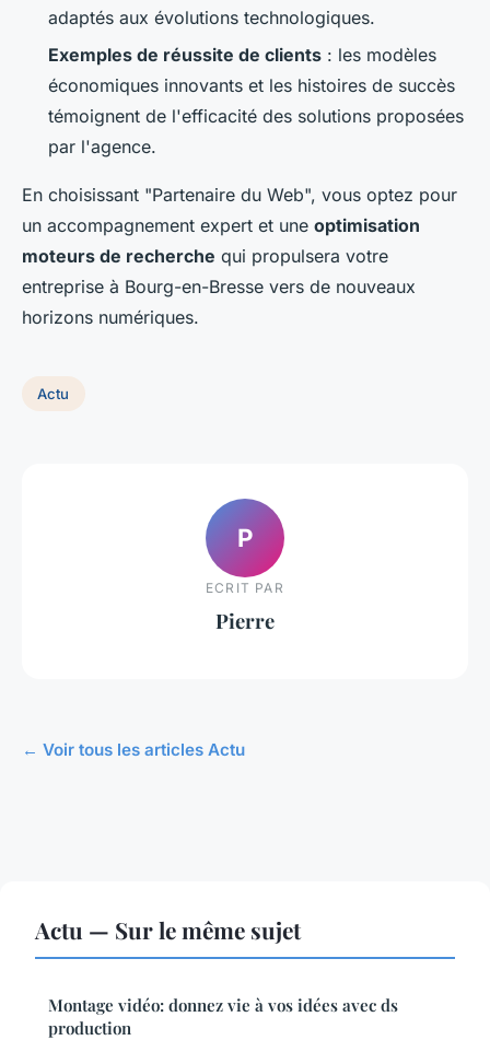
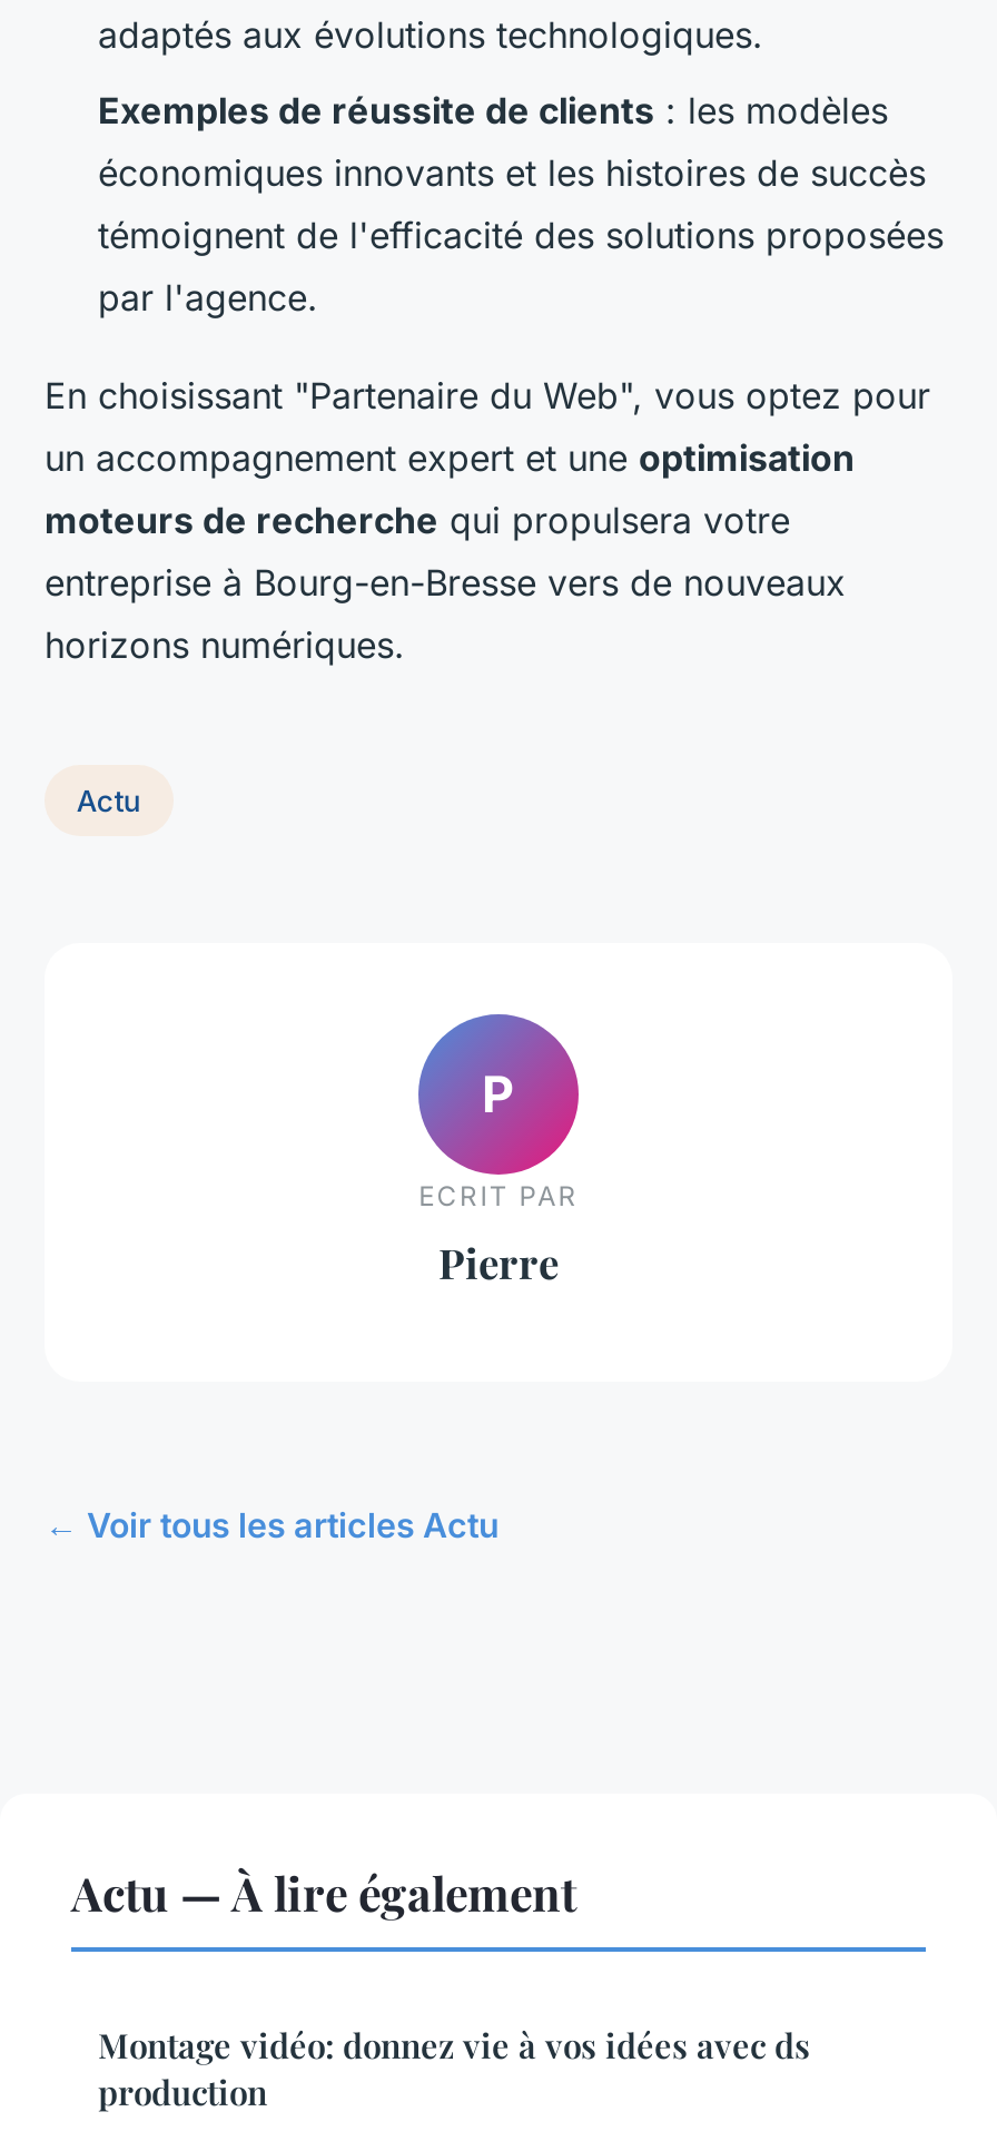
- Actu — Sur le même sujet
+ Actu — À lire également
